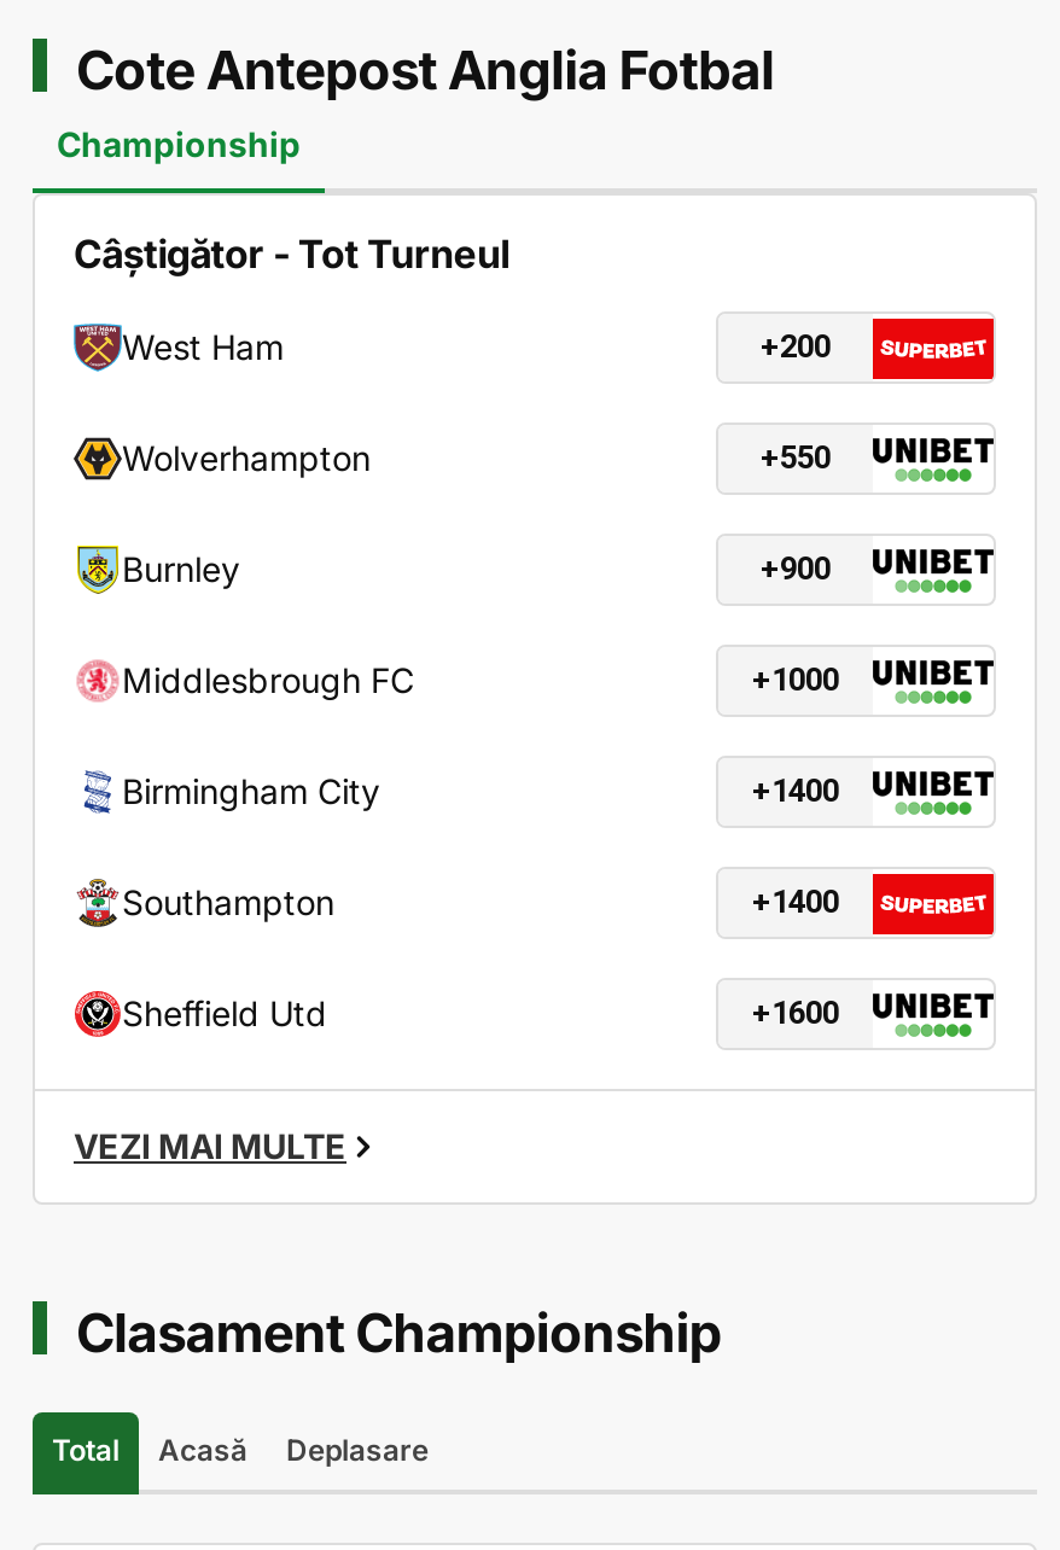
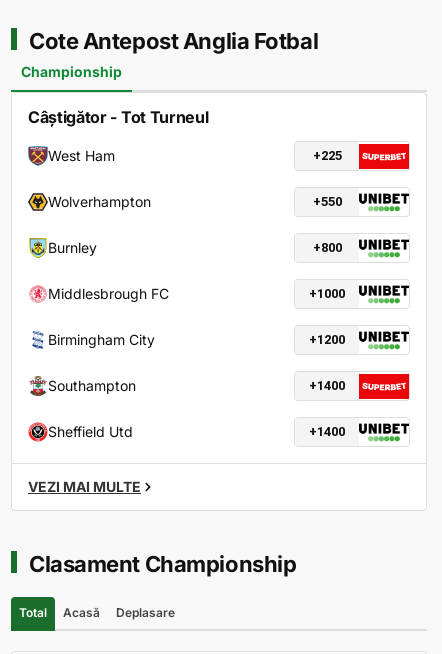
- +200
+ +225

- +900
+ +800

- +1400
+ +1200

- +1600
+ +1400
